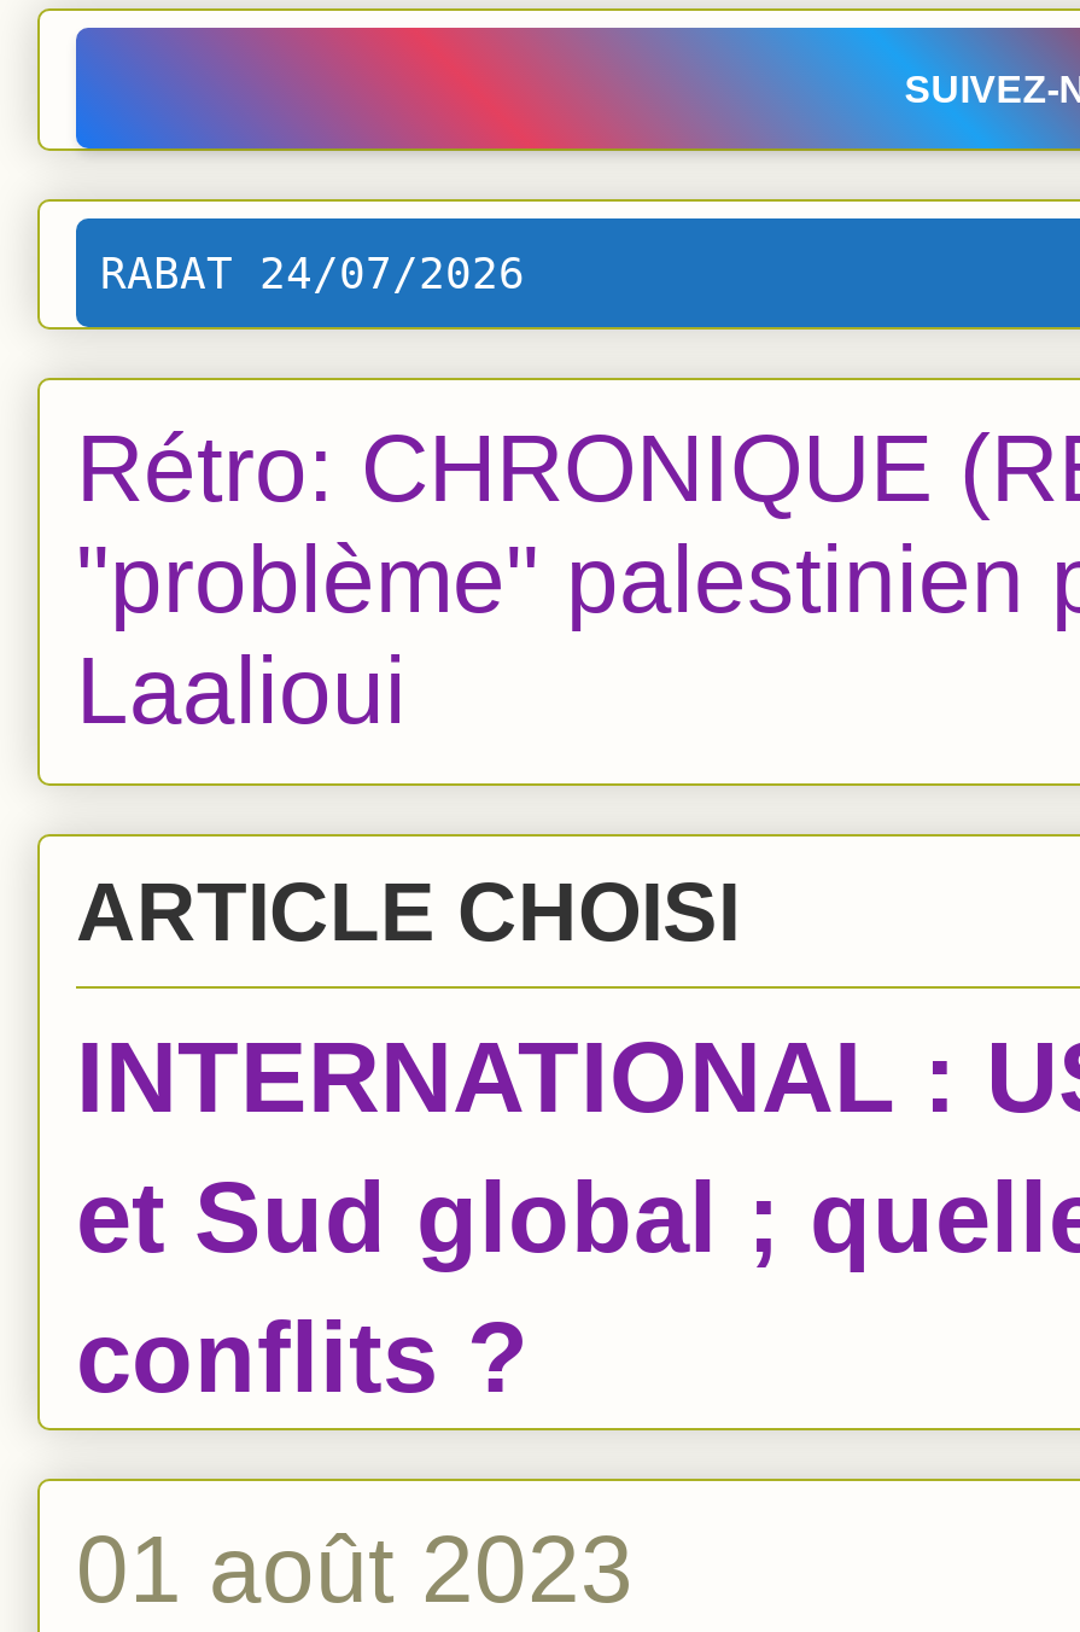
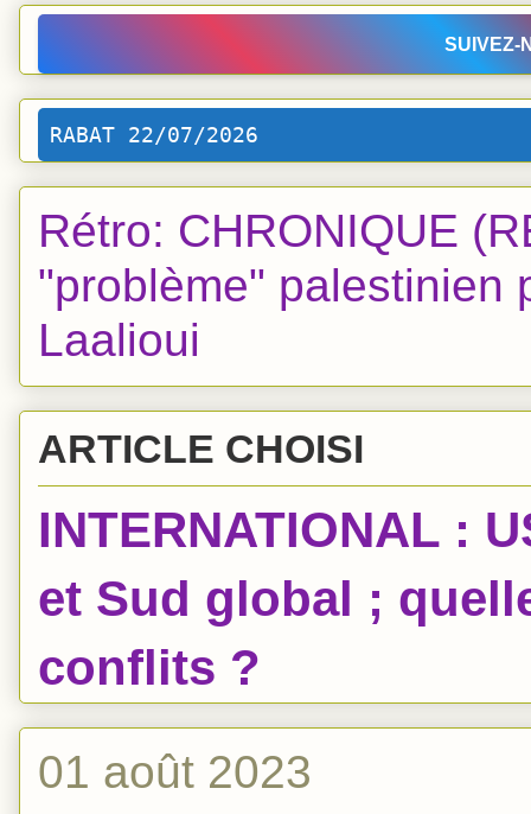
- RABAT 24/07/2026
+ RABAT 22/07/2026
